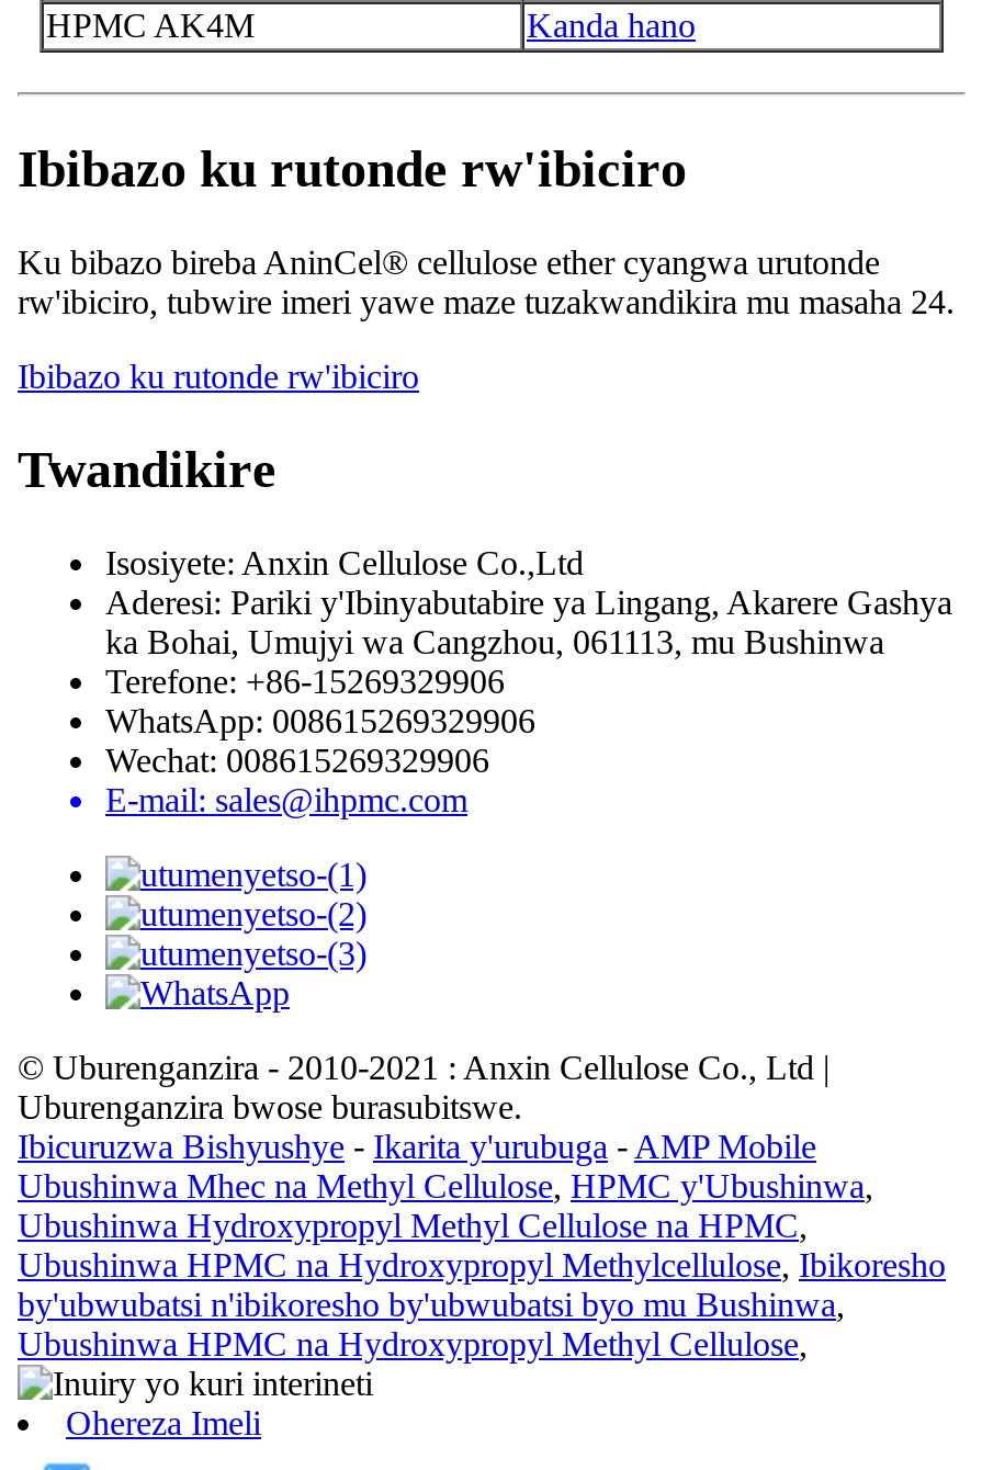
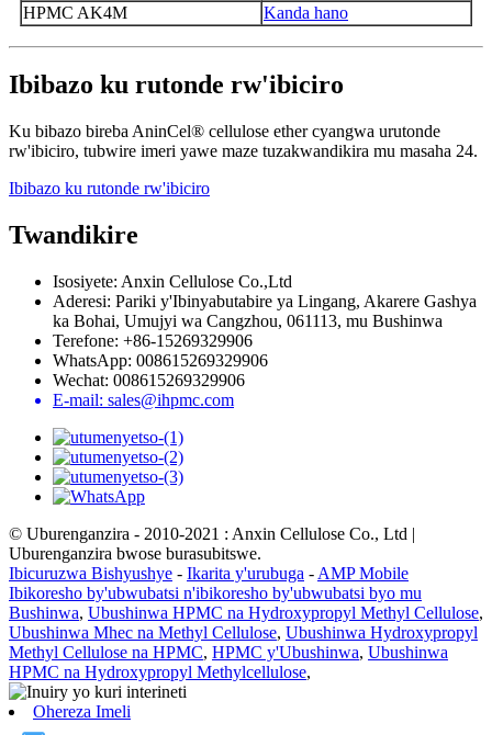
- Ubushinwa Mhec na Methyl Cellulose, HPMC y'Ubushinwa,
- Ubushinwa Hydroxypropyl Methyl Cellulose na HPMC,
- Ubushinwa HPMC na Hydroxypropyl Methylcellulose, Ibikoresho
- by'ubwubatsi n'ibikoresho by'ubwubatsi byo mu Bushinwa,
- Ubushinwa HPMC na Hydroxypropyl Methyl Cellulose,
+ Ibikoresho by'ubwubatsi n'ibikoresho by'ubwubatsi byo mu
+ Bushinwa, Ubushinwa HPMC na Hydroxypropyl Methyl Cellulose,
+ Ubushinwa Mhec na Methyl Cellulose, Ubushinwa Hydroxypropyl
+ Methyl Cellulose na HPMC, HPMC y'Ubushinwa, Ubushinwa
+ HPMC na Hydroxypropyl Methylcellulose,
